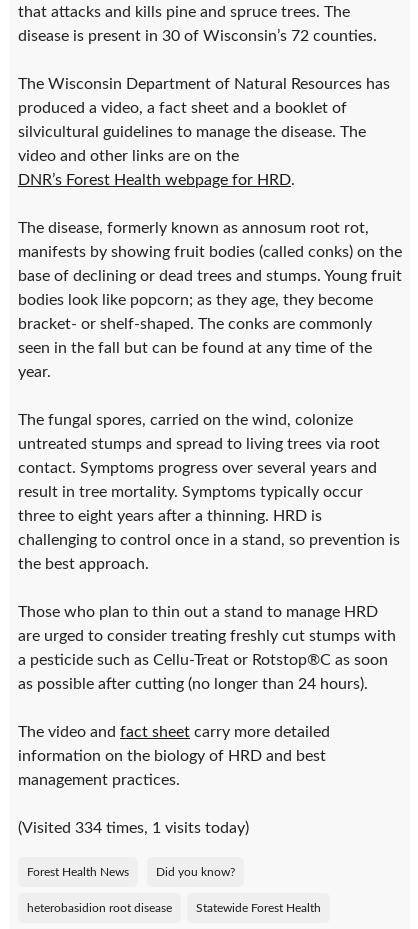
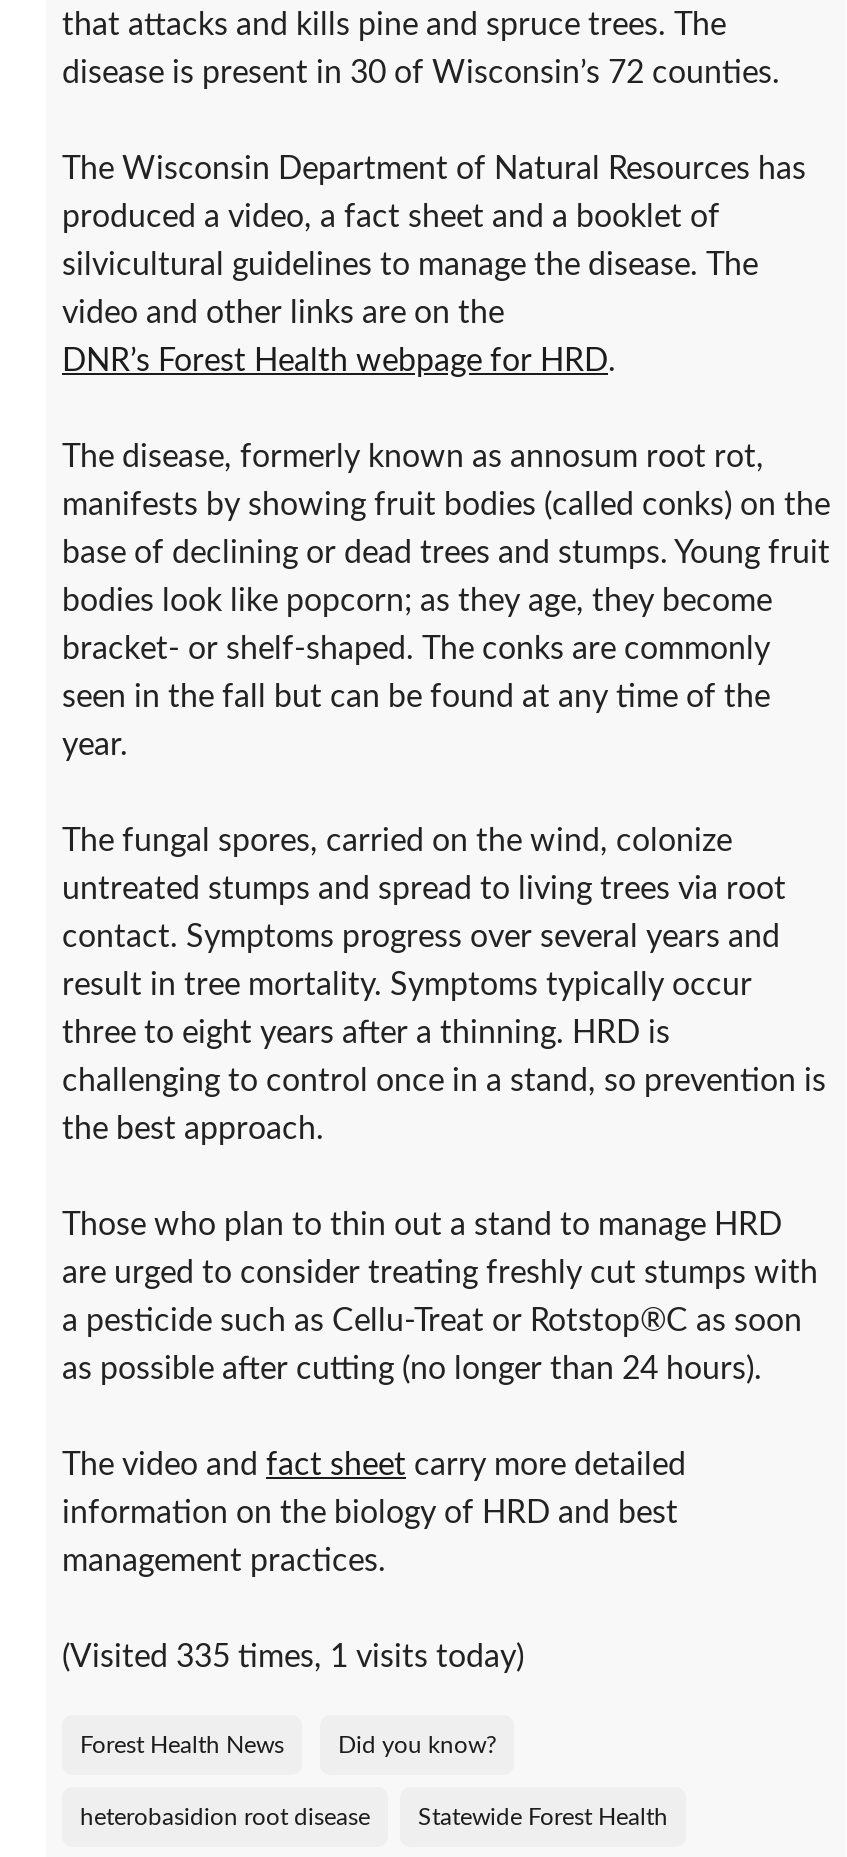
- (Visited 334 times, 1 visits today)
+ (Visited 335 times, 1 visits today)
